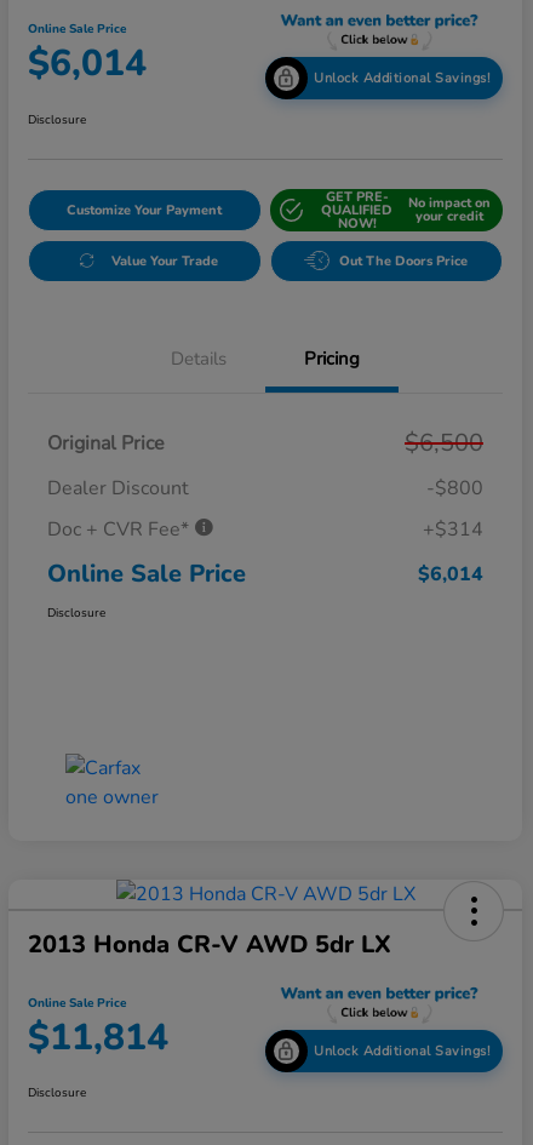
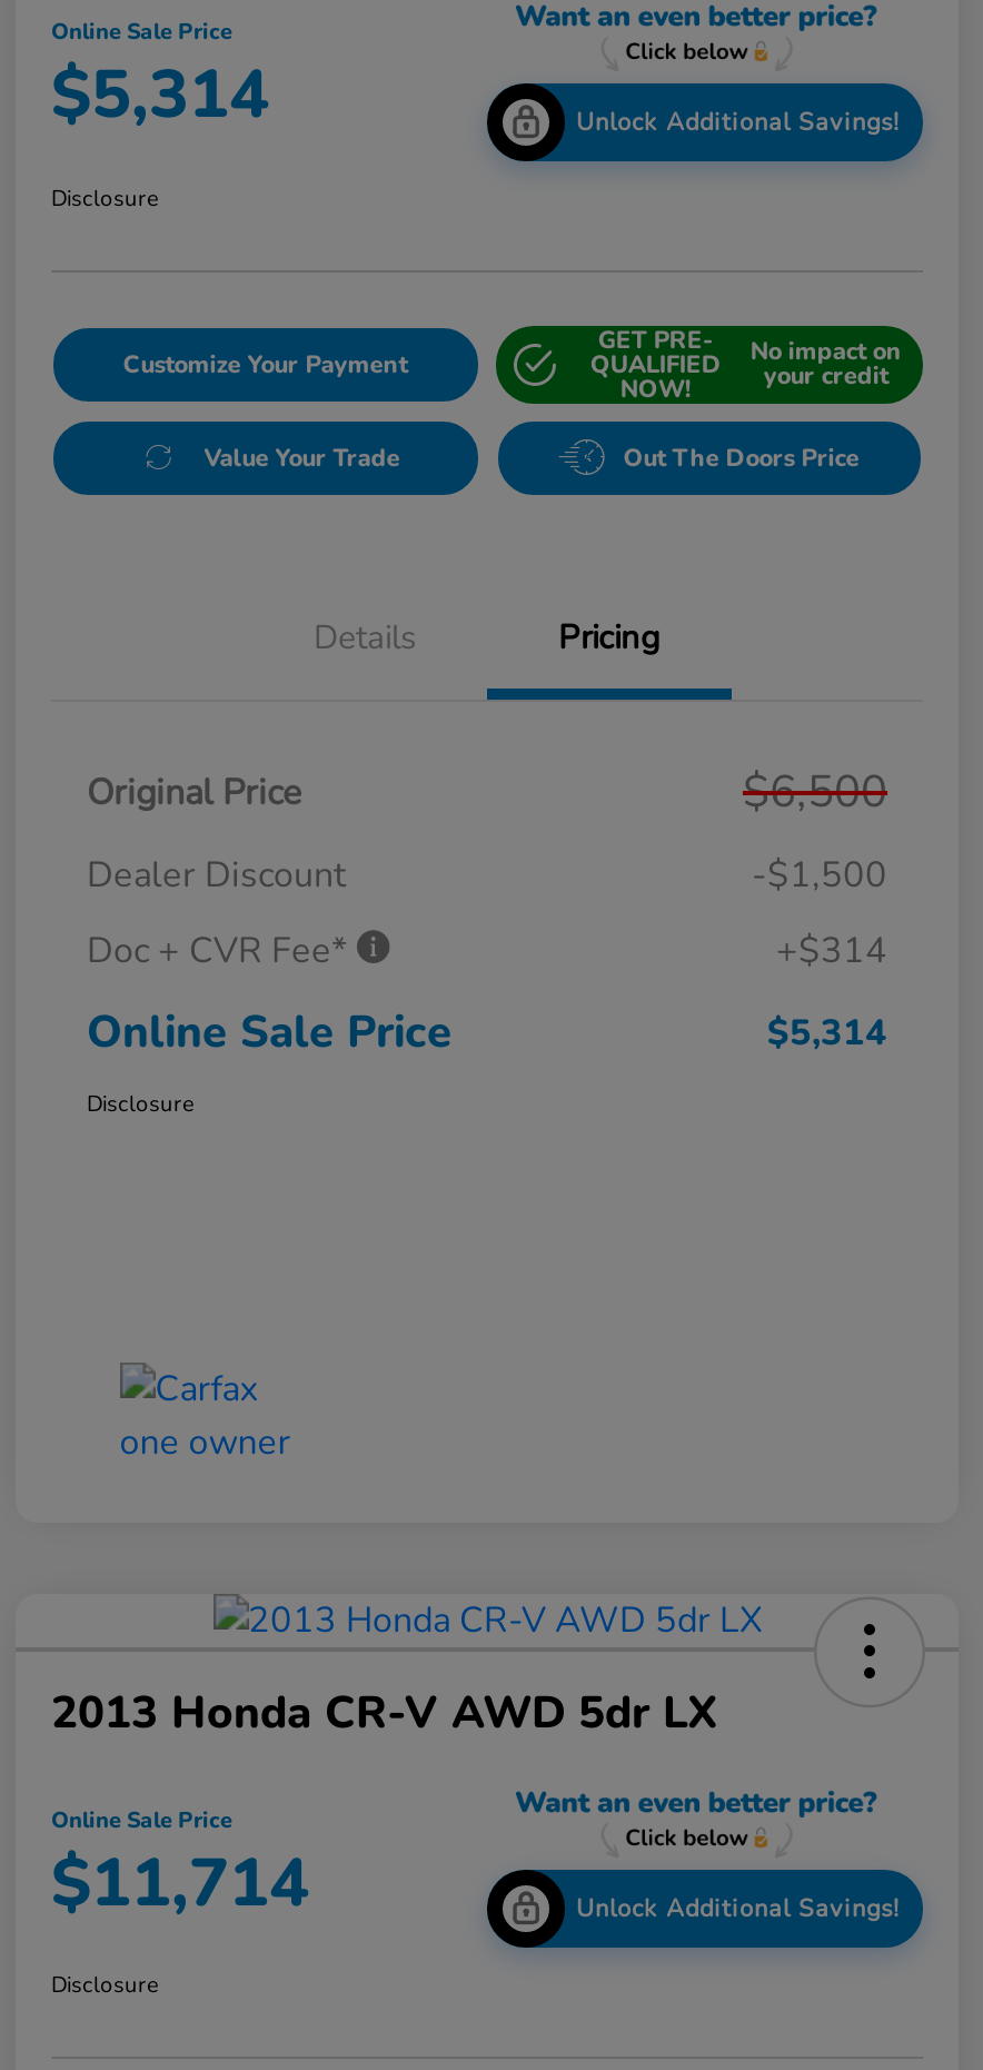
- $6,014
+ $5,314

- -$800
+ -$1,500

- $6,014
+ $5,314

- $11,814
+ $11,714
